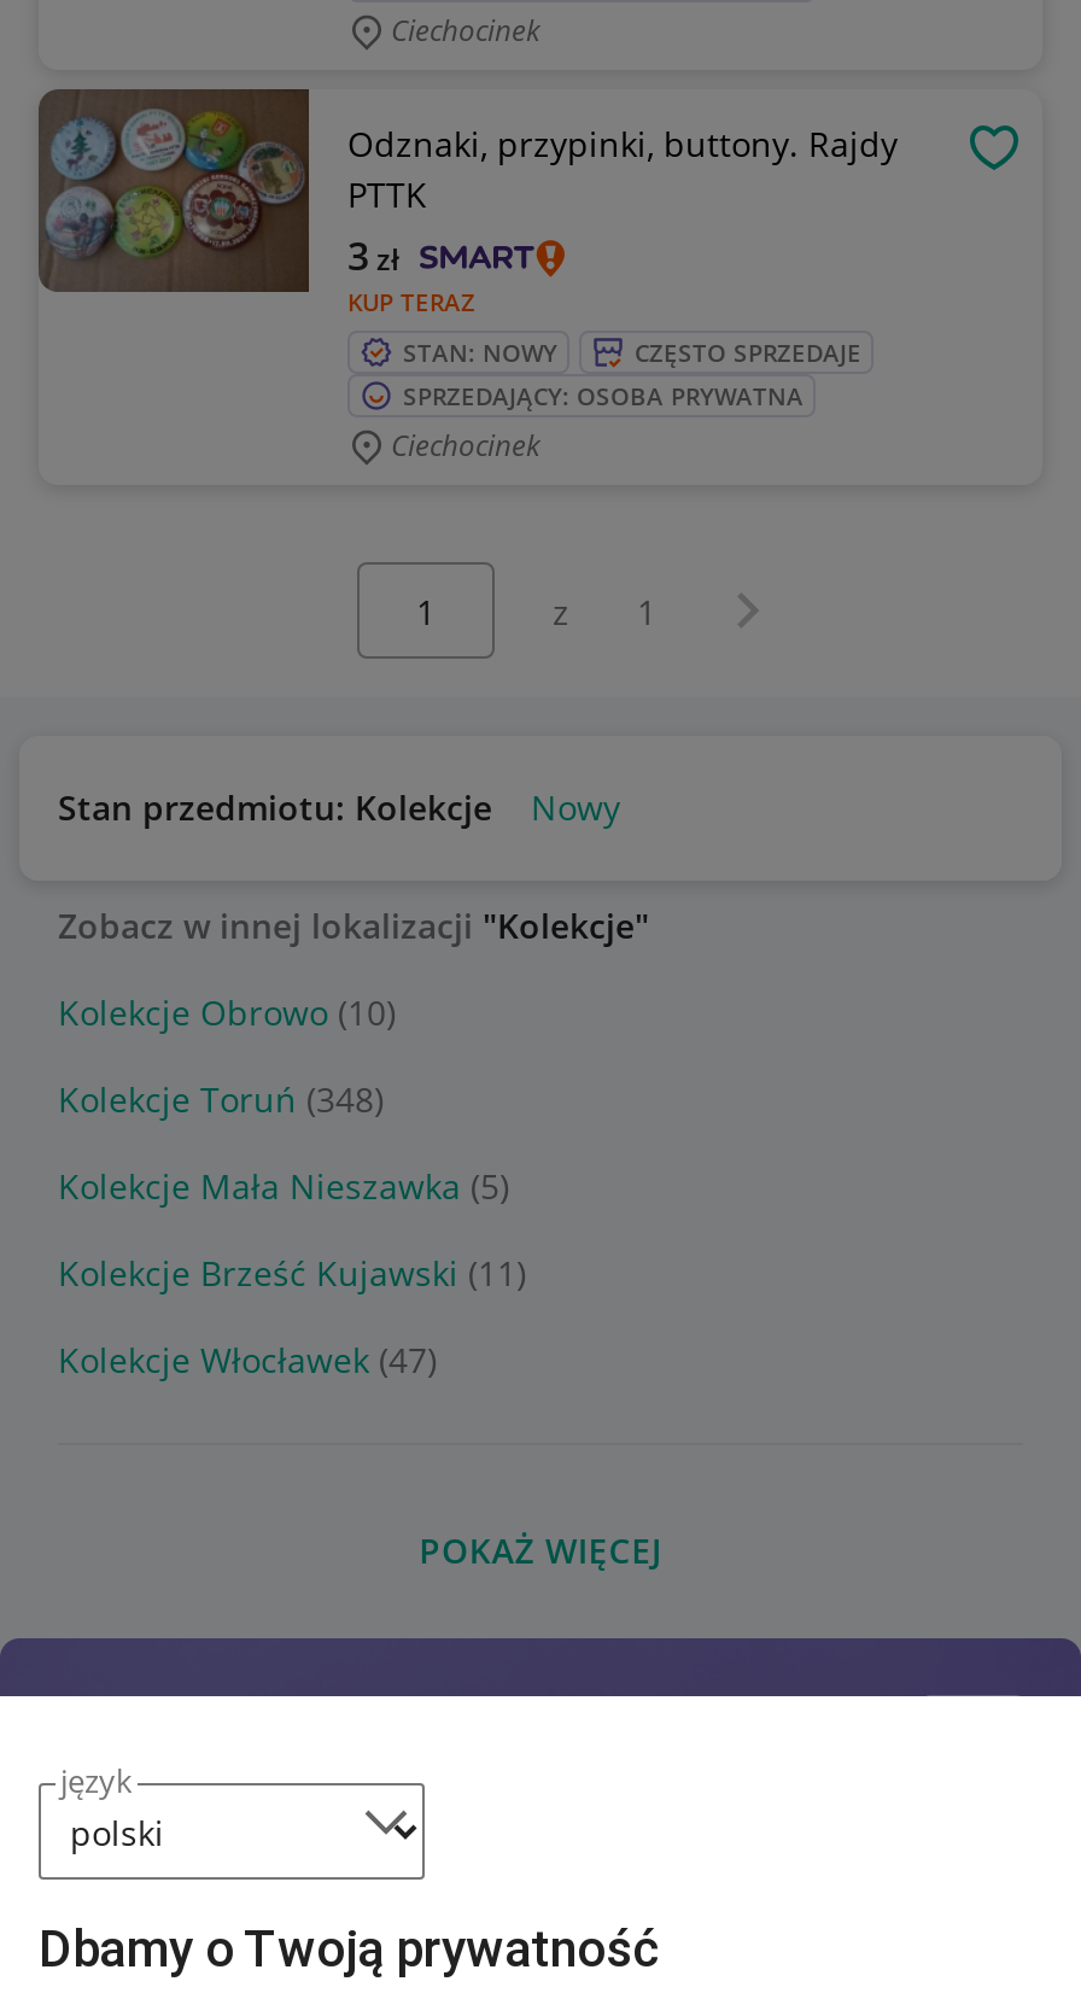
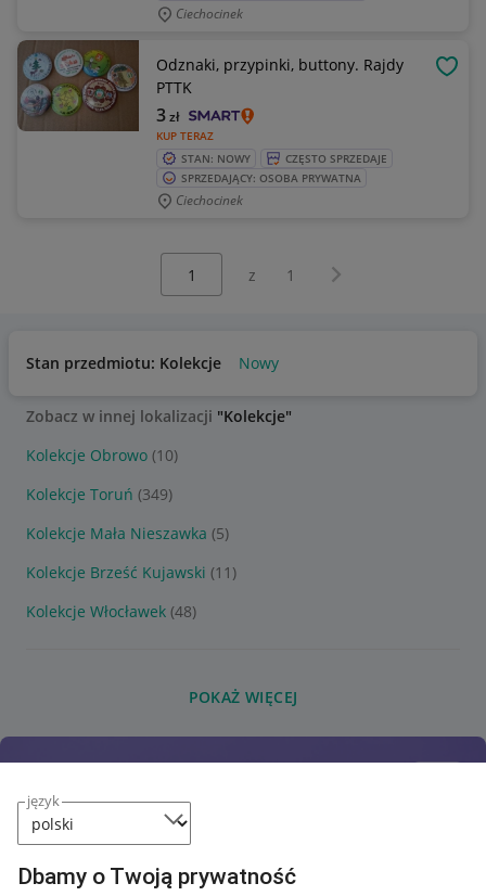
- Kolekcje Toruń (348)
+ Kolekcje Toruń (349)

- Kolekcje Włocławek (47)
+ Kolekcje Włocławek (48)
